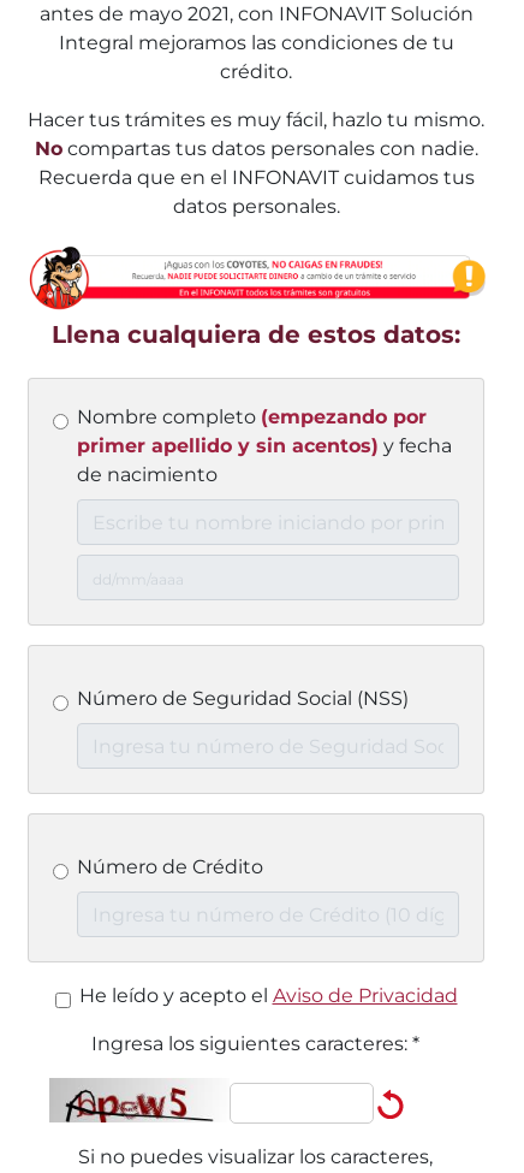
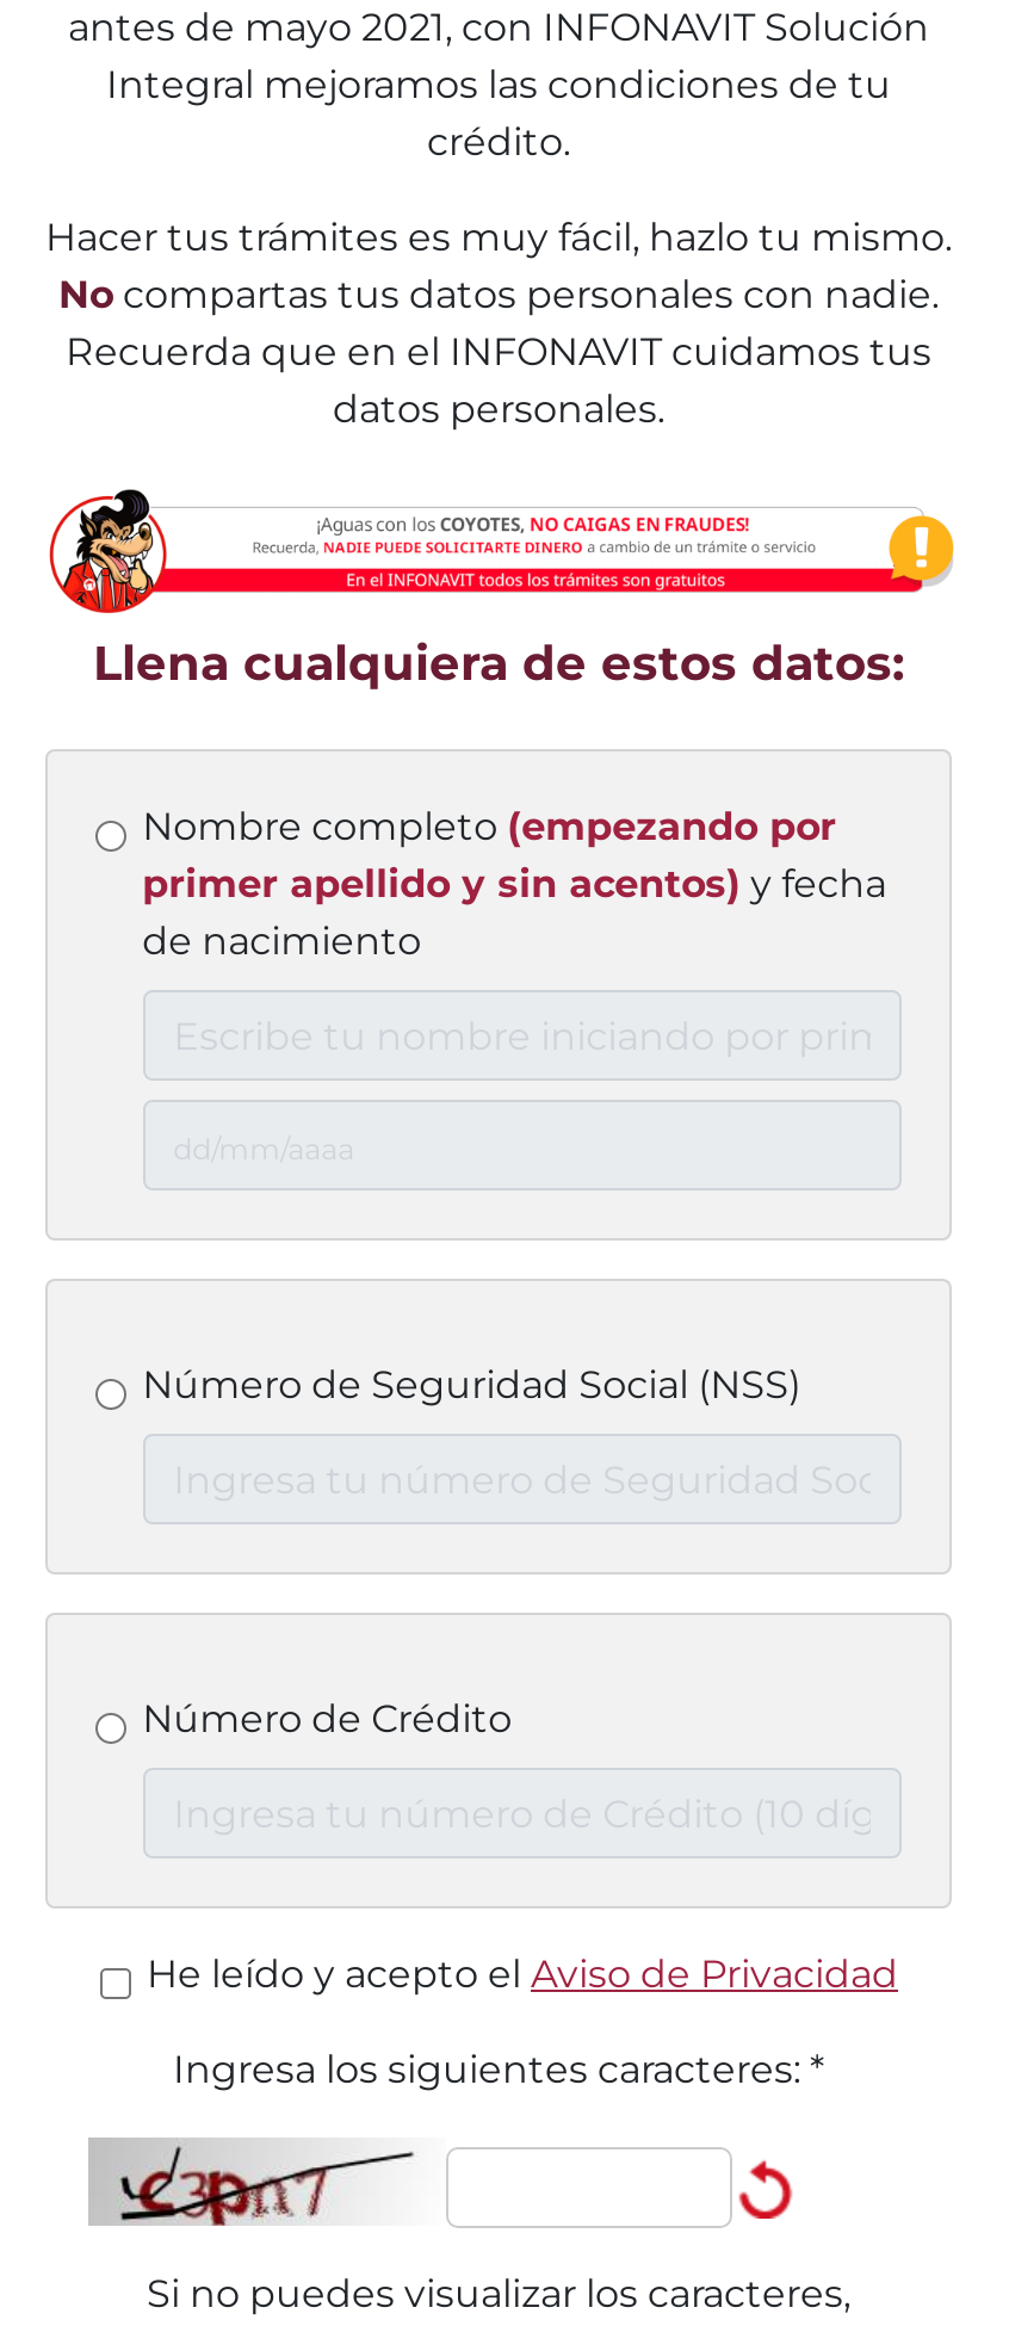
- [image]
+ [image]
